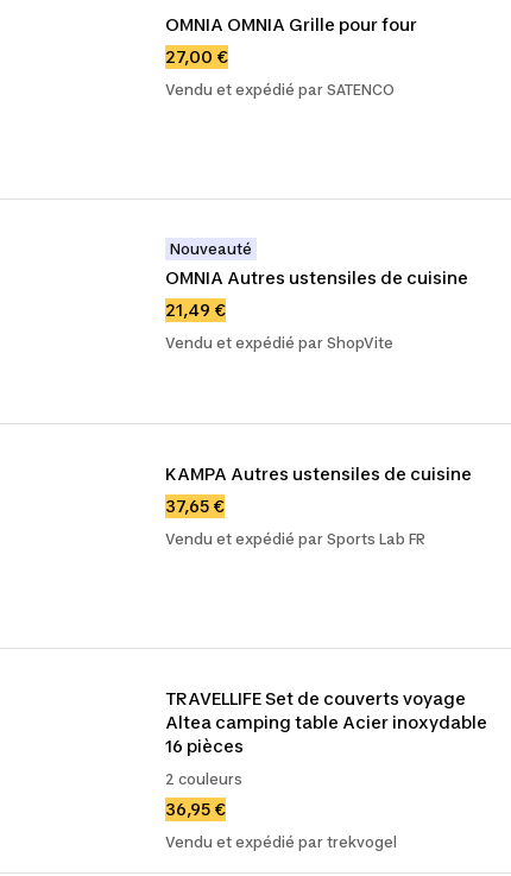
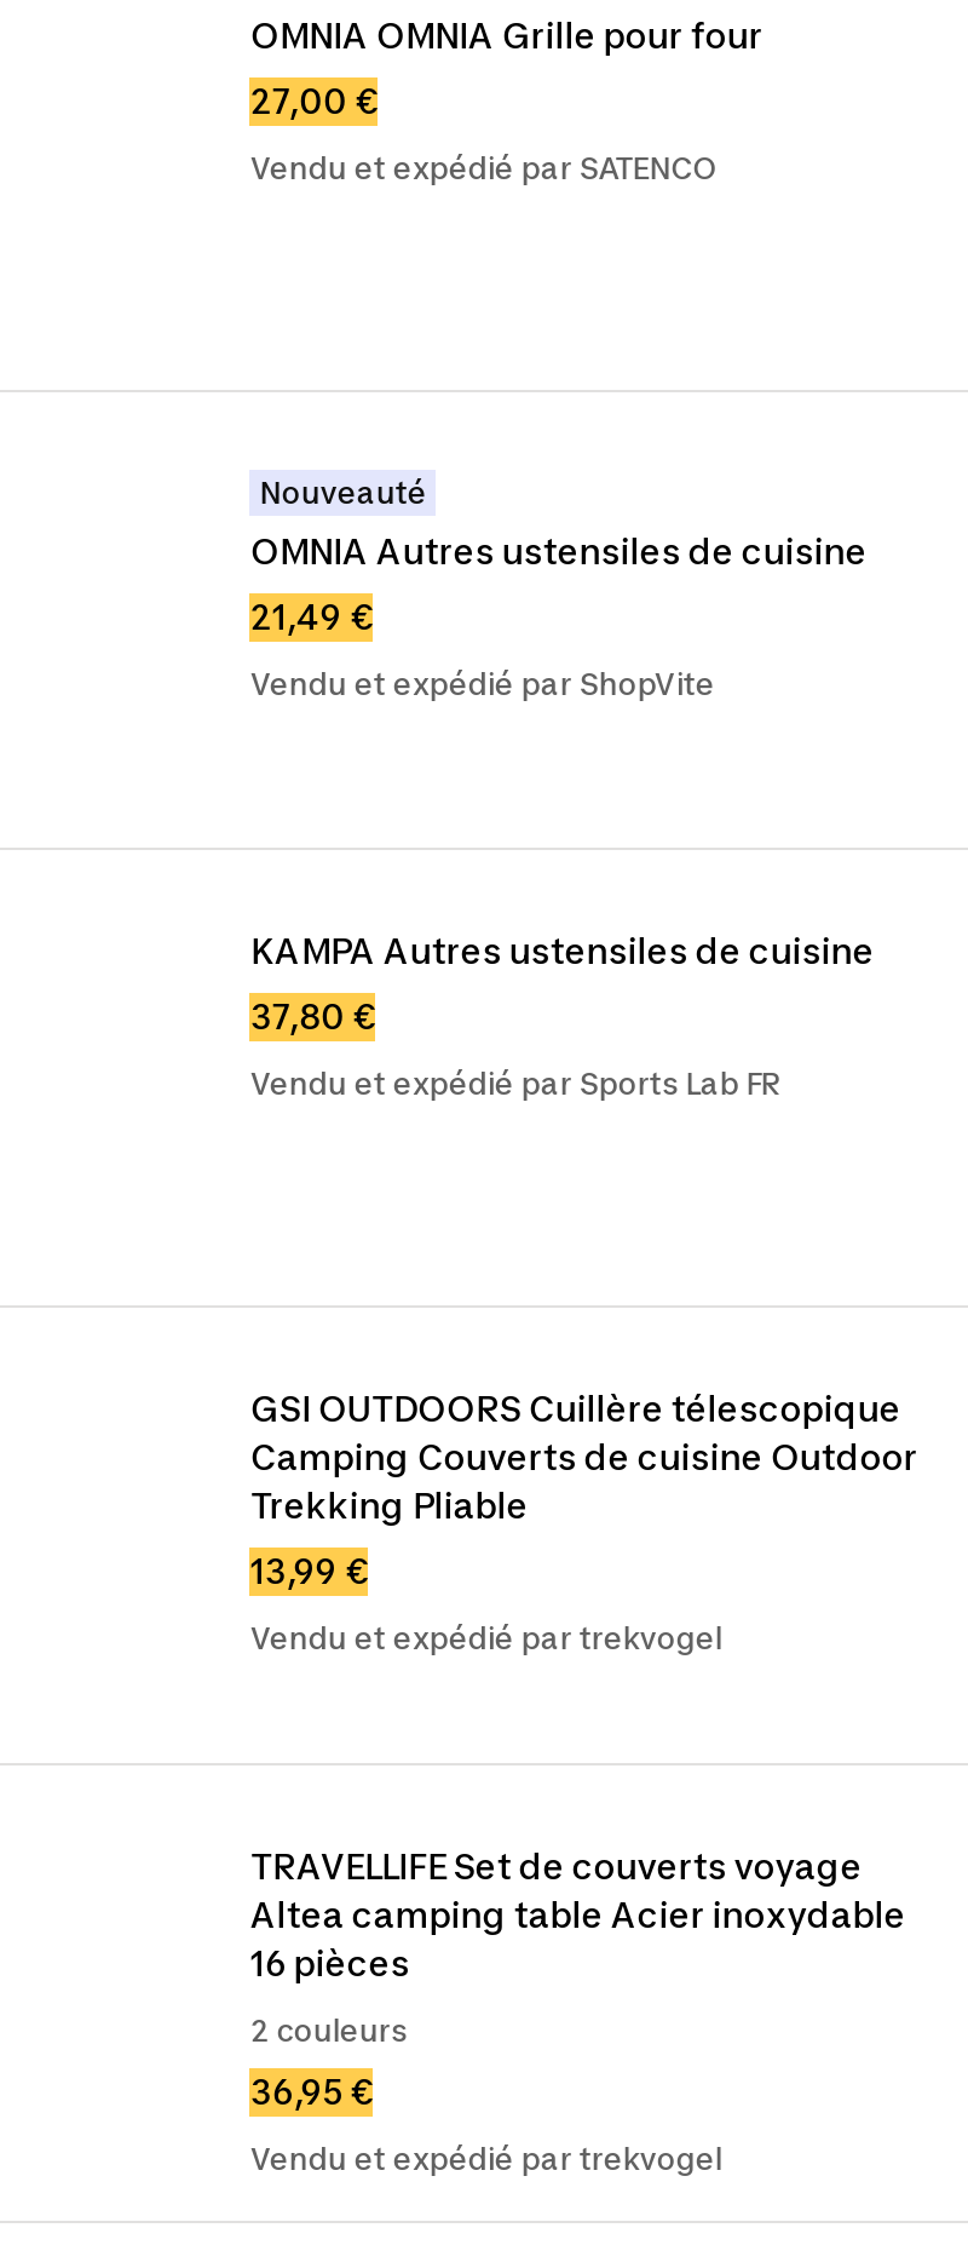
- 37,65 €
+ 37,80 €

+ GSI OUTDOORS Cuillère télescopique
+ Camping Couverts de cuisine Outdoor
+ Trekking Pliable
+ 13,99 €
+ Vendu et expédié par trekvogel
